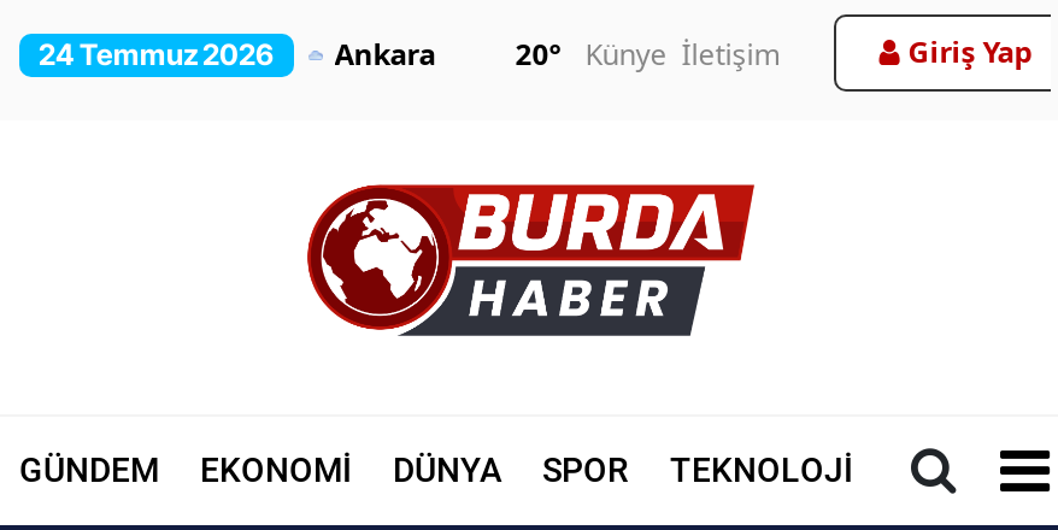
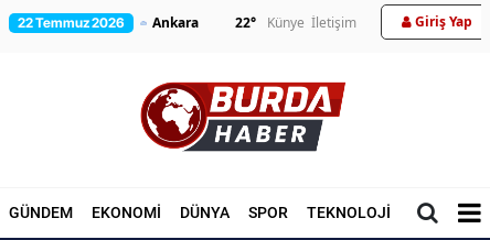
- 24 Temmuz 2026
+ 22 Temmuz 2026

- 20° Künye İletişim
+ 22° Künye İletişim
